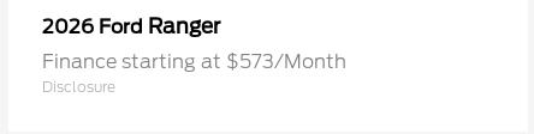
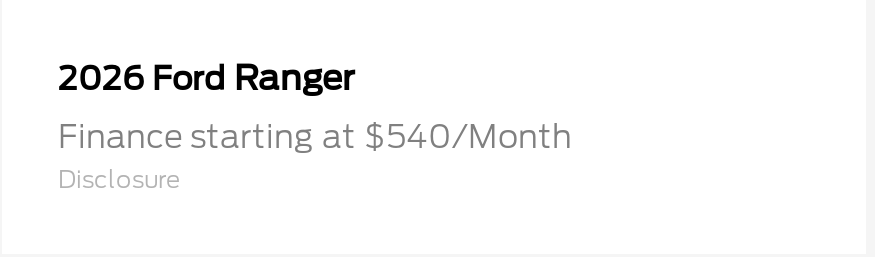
- Finance starting at $573/Month
+ Finance starting at $540/Month
